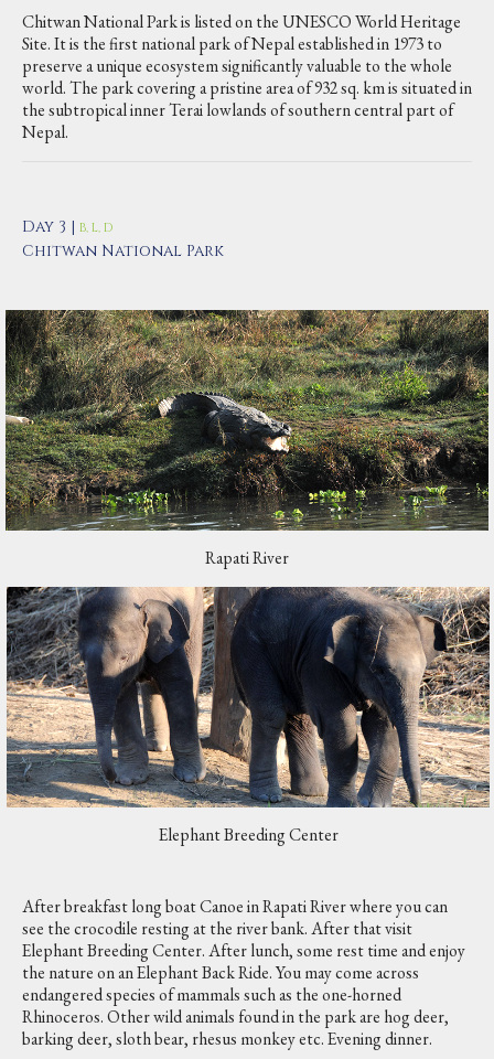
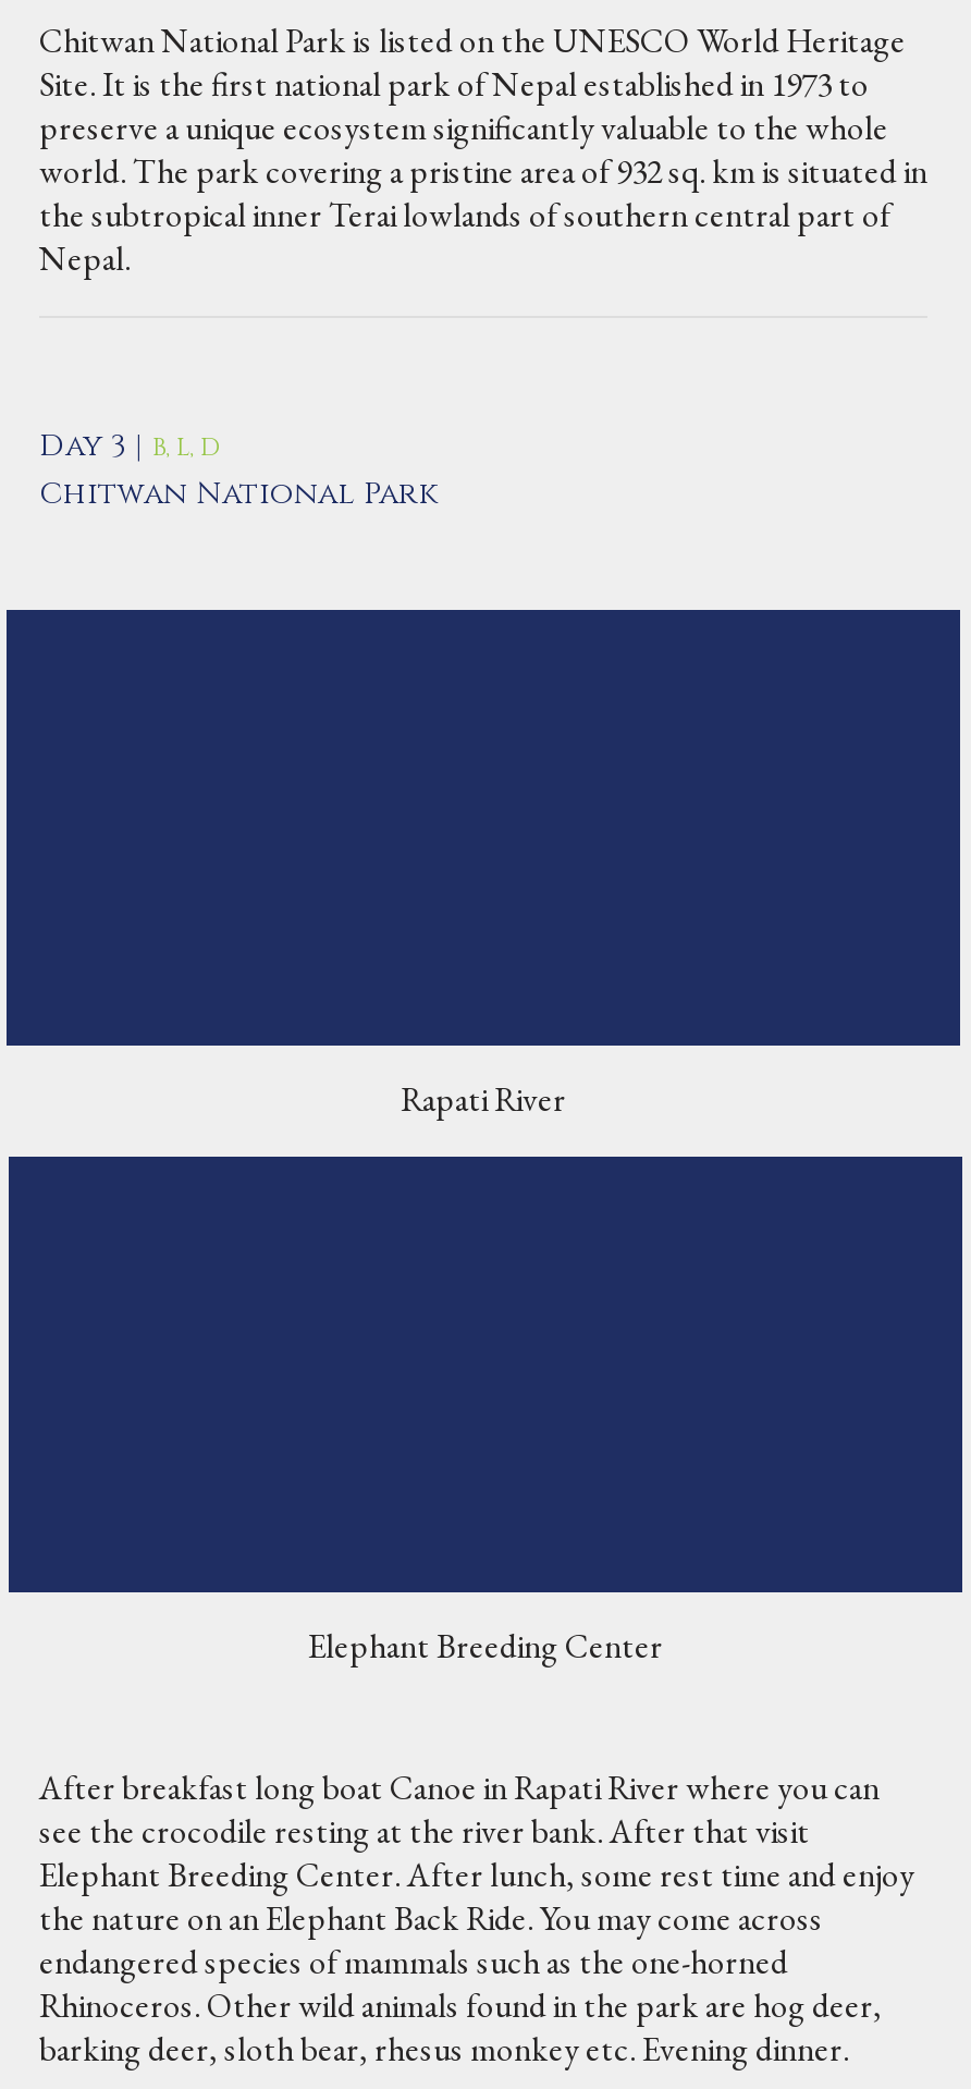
- [image]

- [image]
